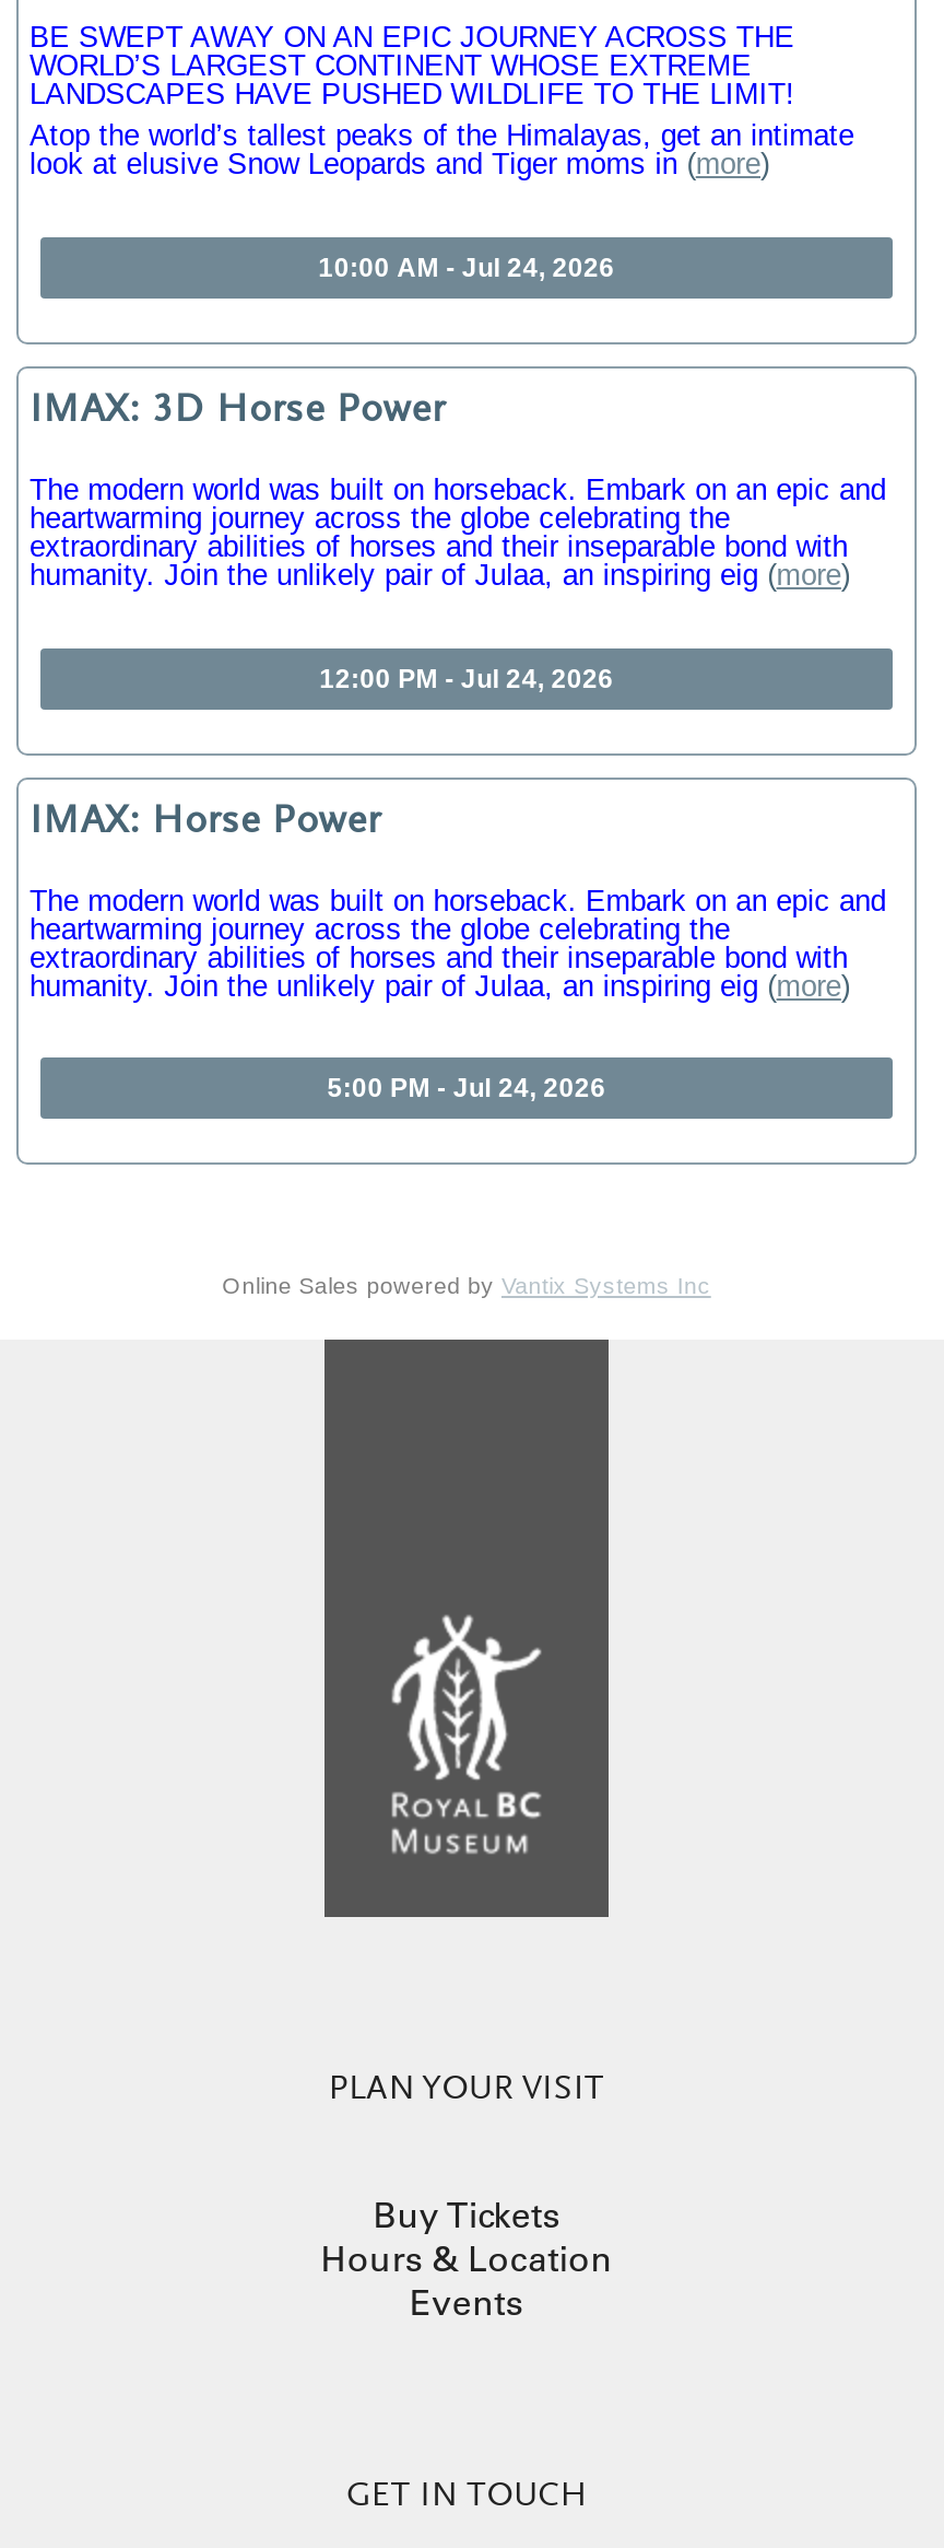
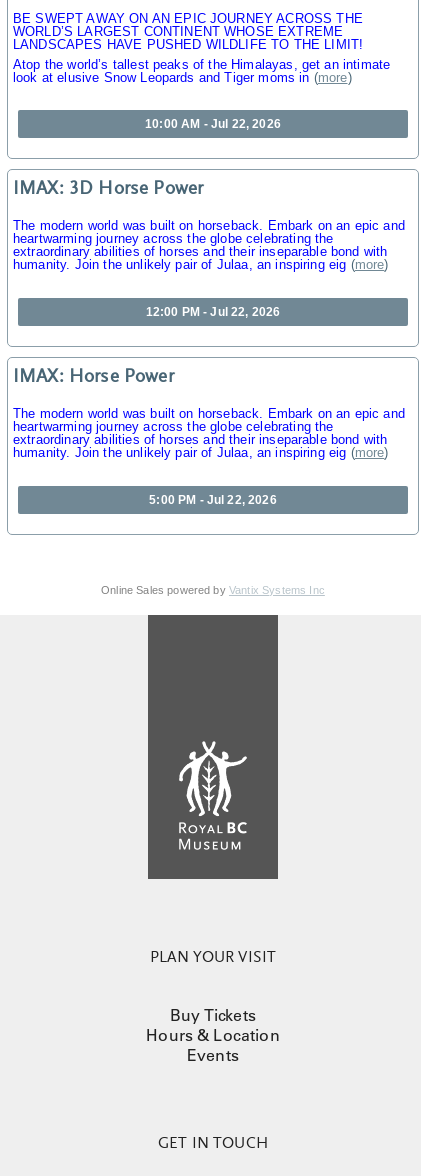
- 10:00 AM - Jul 24, 2026
+ 10:00 AM - Jul 22, 2026

- 12:00 PM - Jul 24, 2026
+ 12:00 PM - Jul 22, 2026

- 5:00 PM - Jul 24, 2026
+ 5:00 PM - Jul 22, 2026
